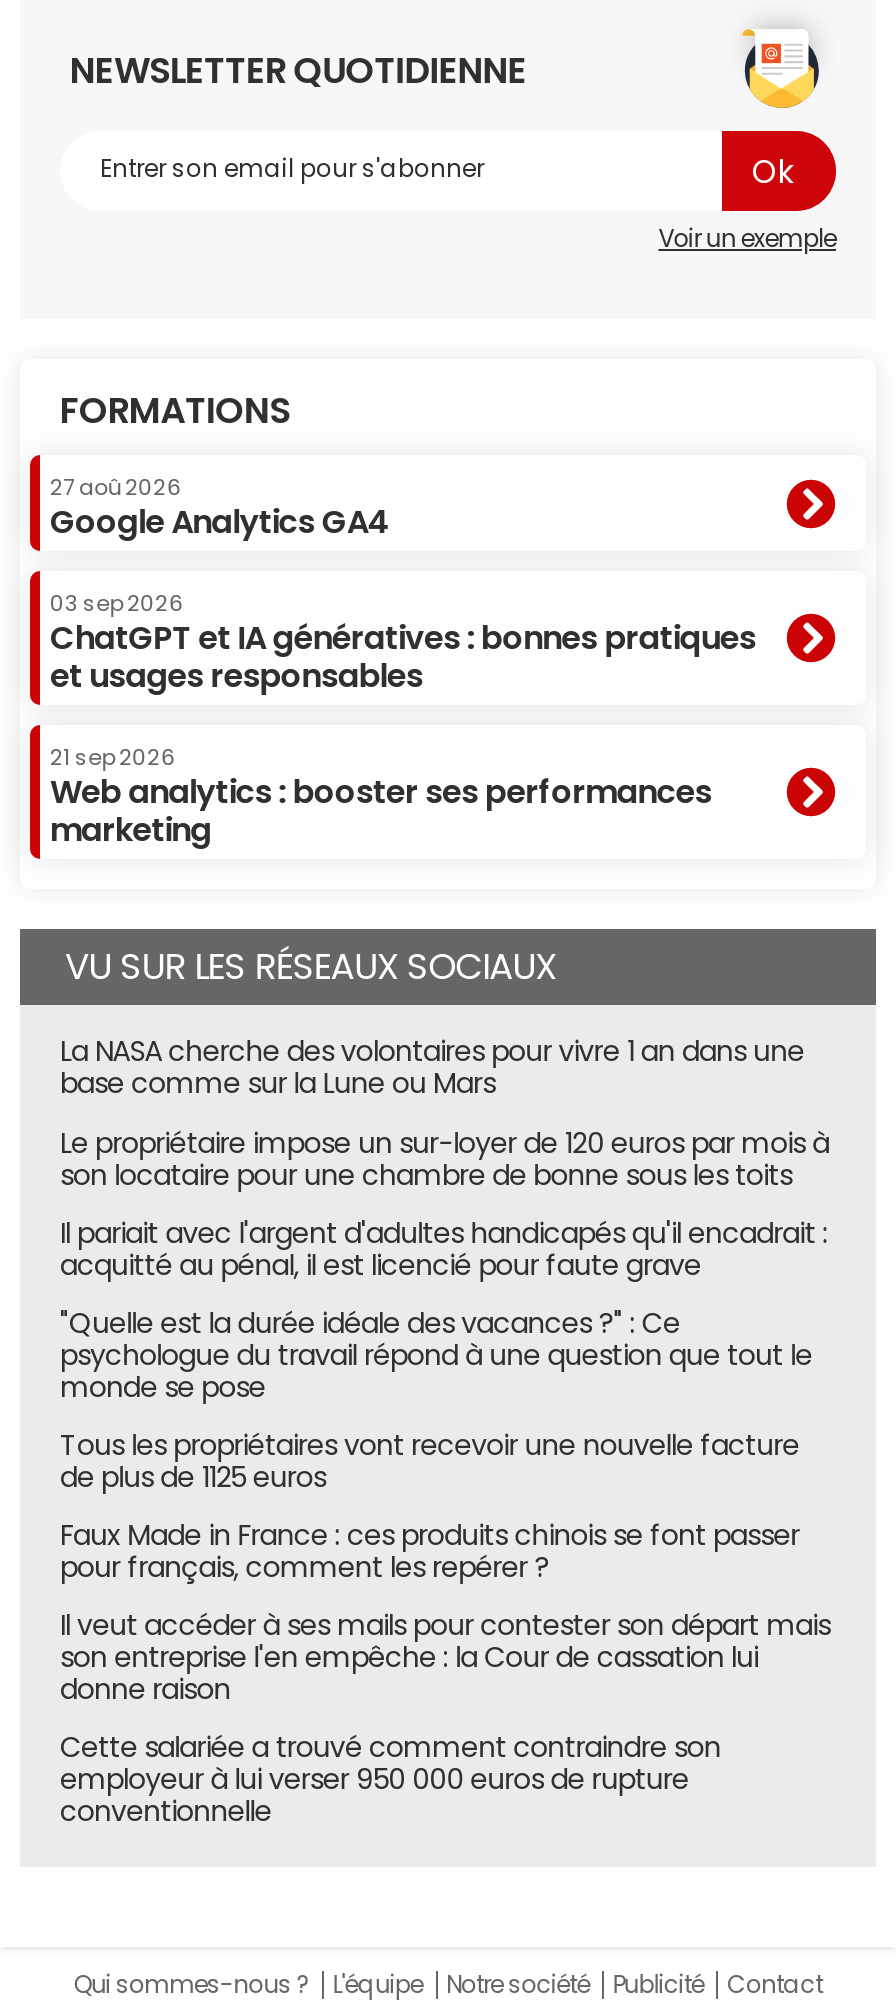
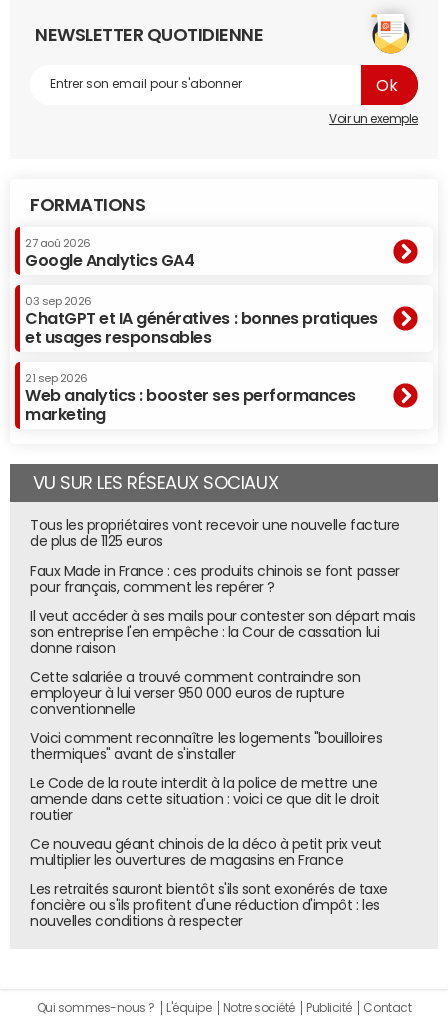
- La NASA cherche des volontaires pour vivre 1 an dans une
- base comme sur la Lune ou Mars
- Le propriétaire impose un sur-loyer de 120 euros par mois à
- son locataire pour une chambre de bonne sous les toits
- Il pariait avec l'argent d'adultes handicapés qu'il encadrait :
- acquitté au pénal, il est licencié pour faute grave
- "Quelle est la durée idéale des vacances ?" : Ce
- psychologue du travail répond à une question que tout le
- monde se pose

moved up: Tous les propriétaires vont recevoir une nouvelle facture | de plus de 1125 euros | Faux Made in France : ces produits chinois se font passer | ... | employeur à lui verser 950 000 euros de rupture | conventionnelle

+ Voici comment reconnaître les logements "bouilloires
+ thermiques" avant de s'installer
+ Le Code de la route interdit à la police de mettre une
+ amende dans cette situation : voici ce que dit le droit
+ routier
+ Ce nouveau géant chinois de la déco à petit prix veut
+ multiplier les ouvertures de magasins en France
+ Les retraités sauront bientôt s'ils sont exonérés de taxe
+ foncière ou s'ils profitent d'une réduction d'impôt : les
+ nouvelles conditions à respecter
